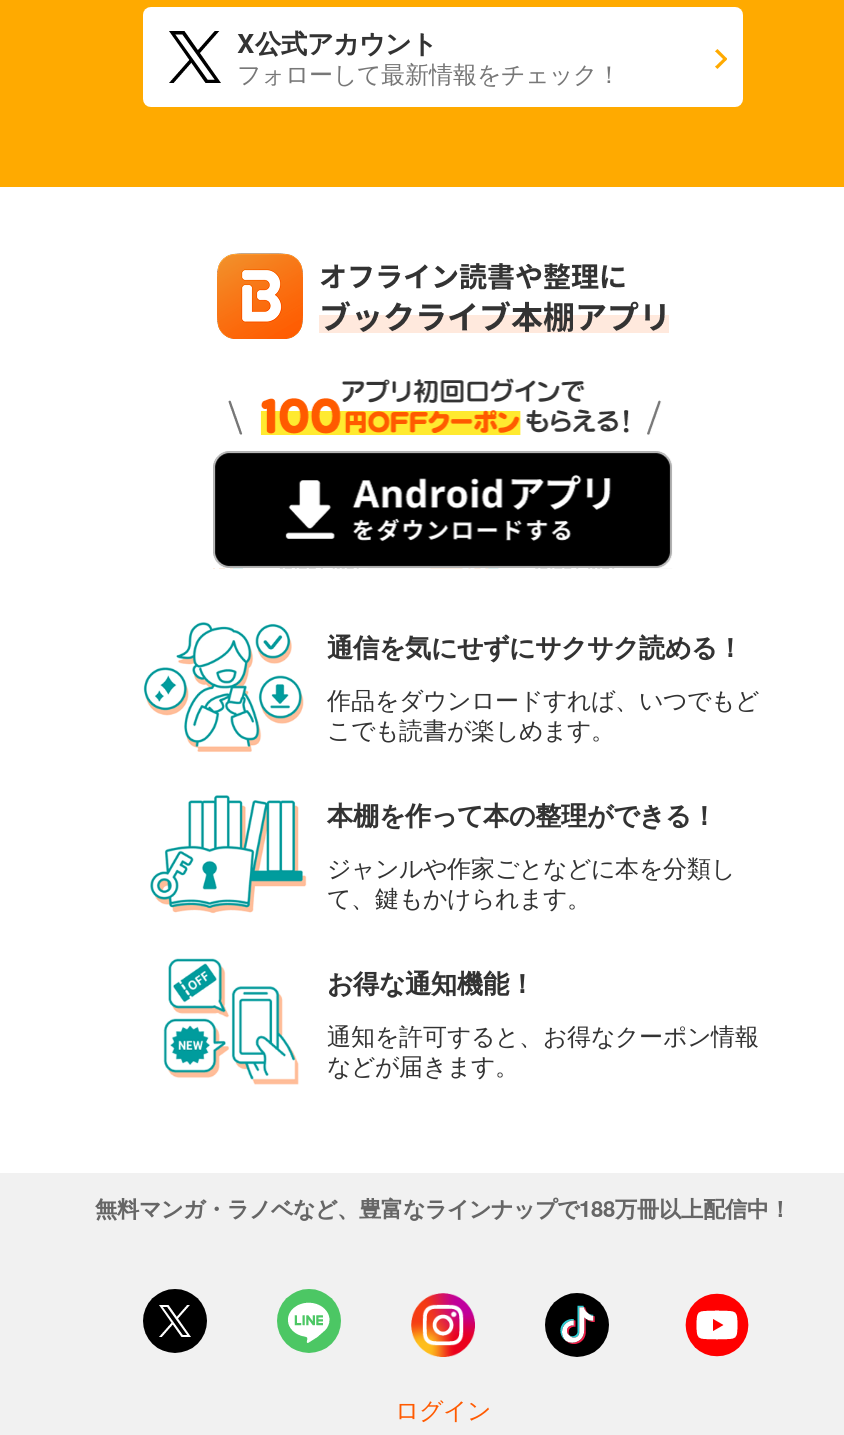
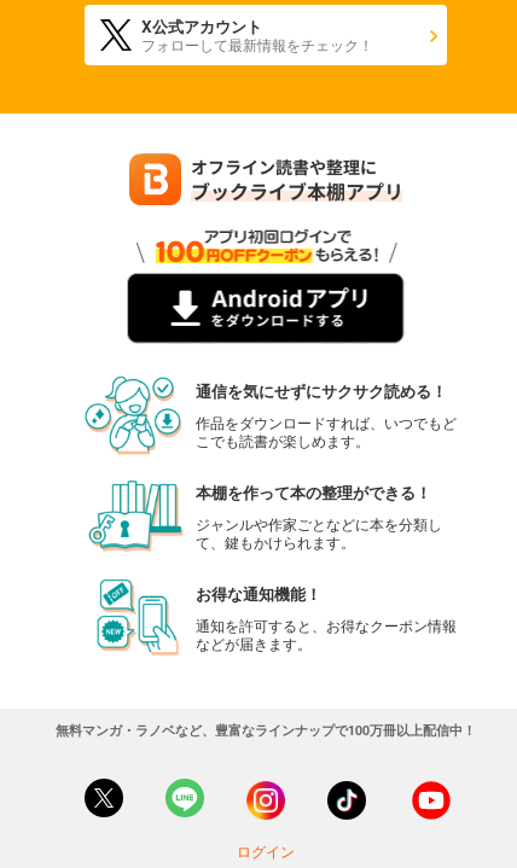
- 無料マンガ・ラノベなど、豊富なラインナップで188万冊以上配信中！
+ 無料マンガ・ラノベなど、豊富なラインナップで100万冊以上配信中！
